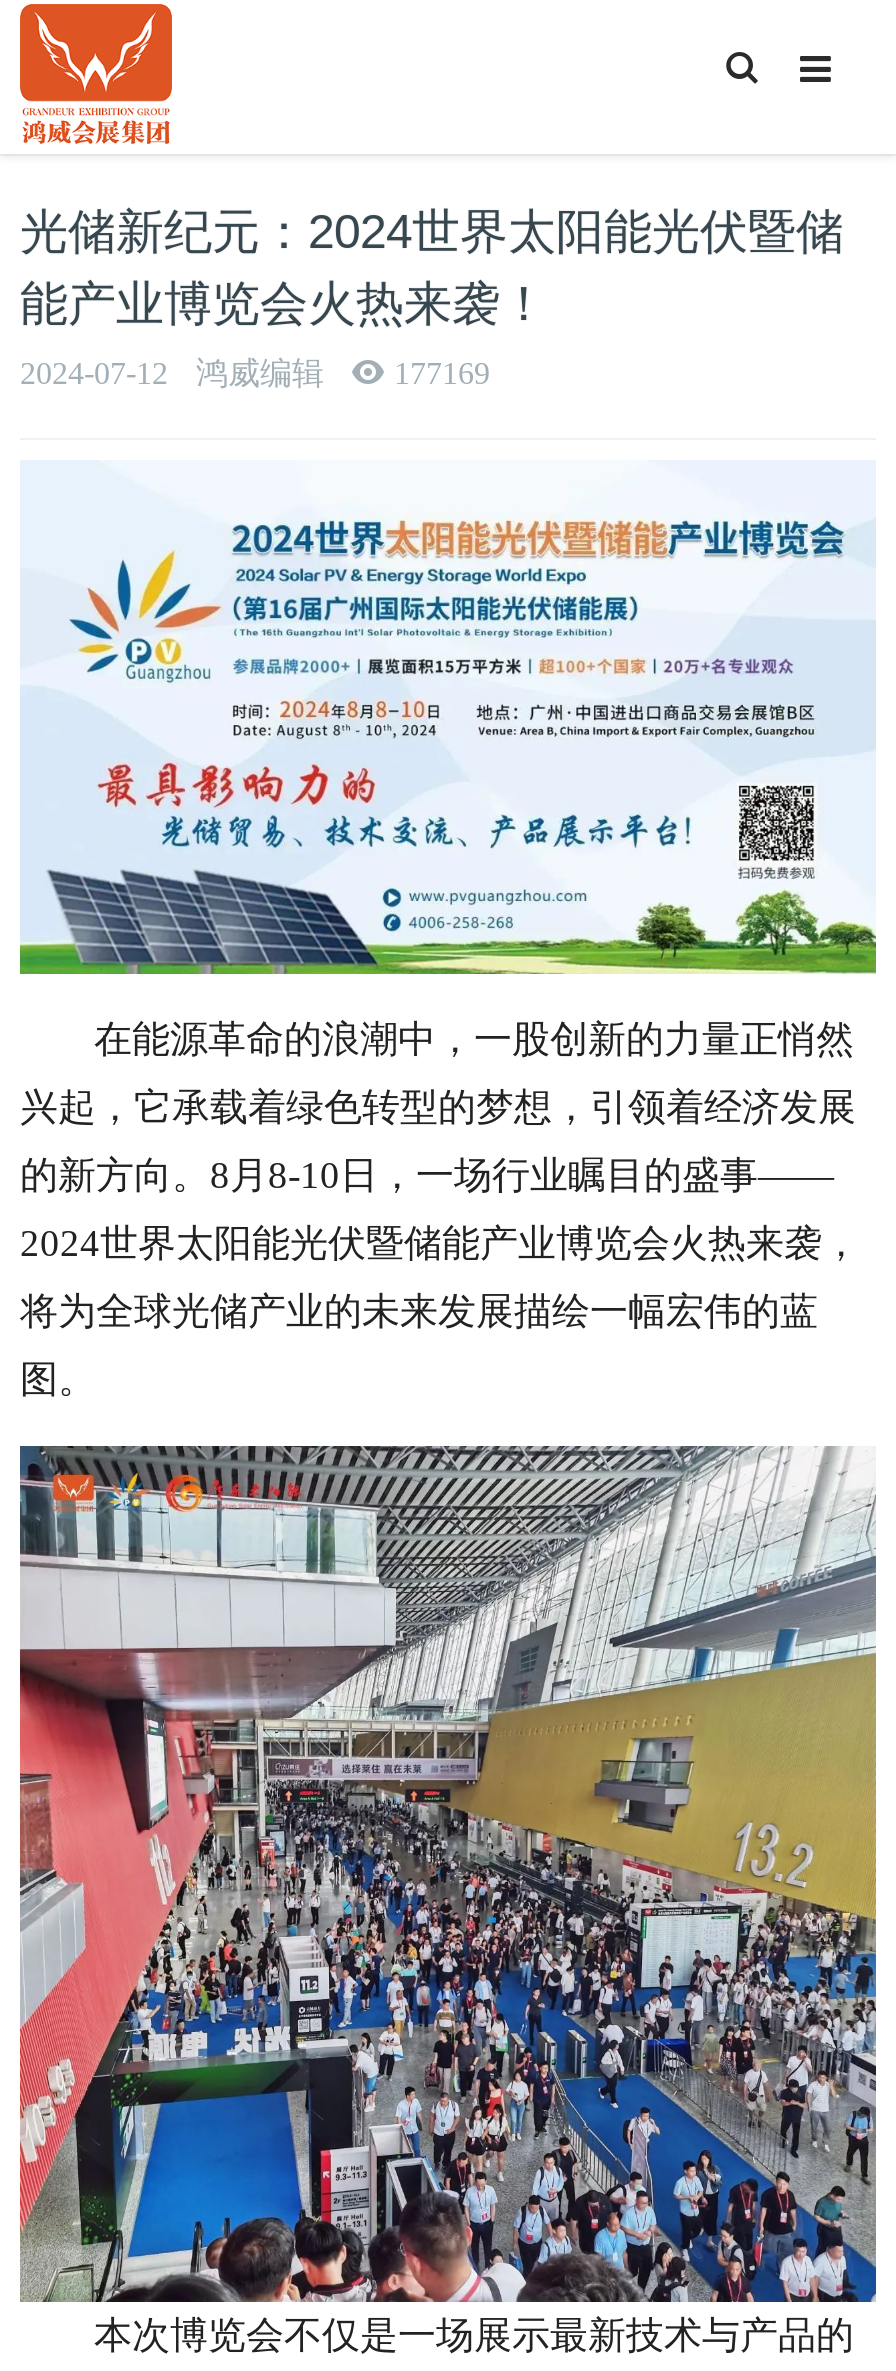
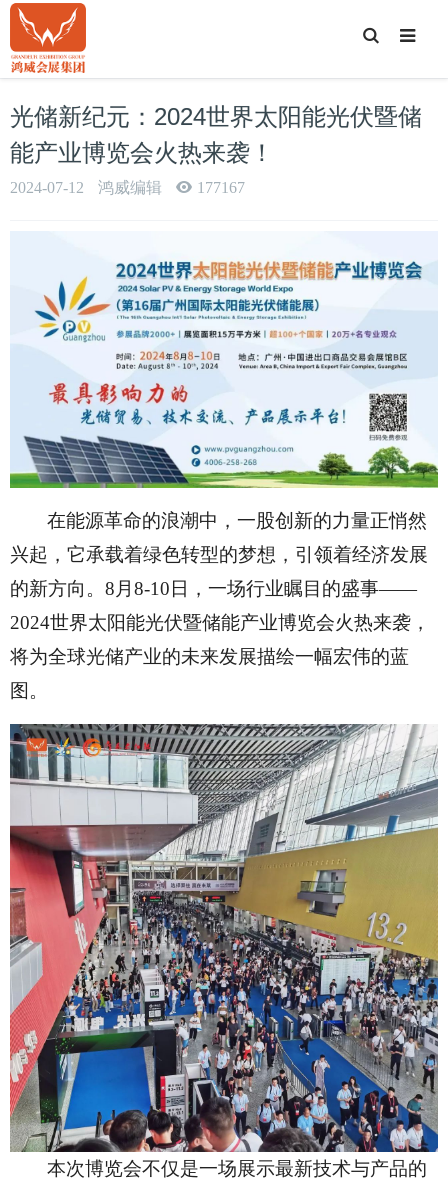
- 177169
+ 177167
